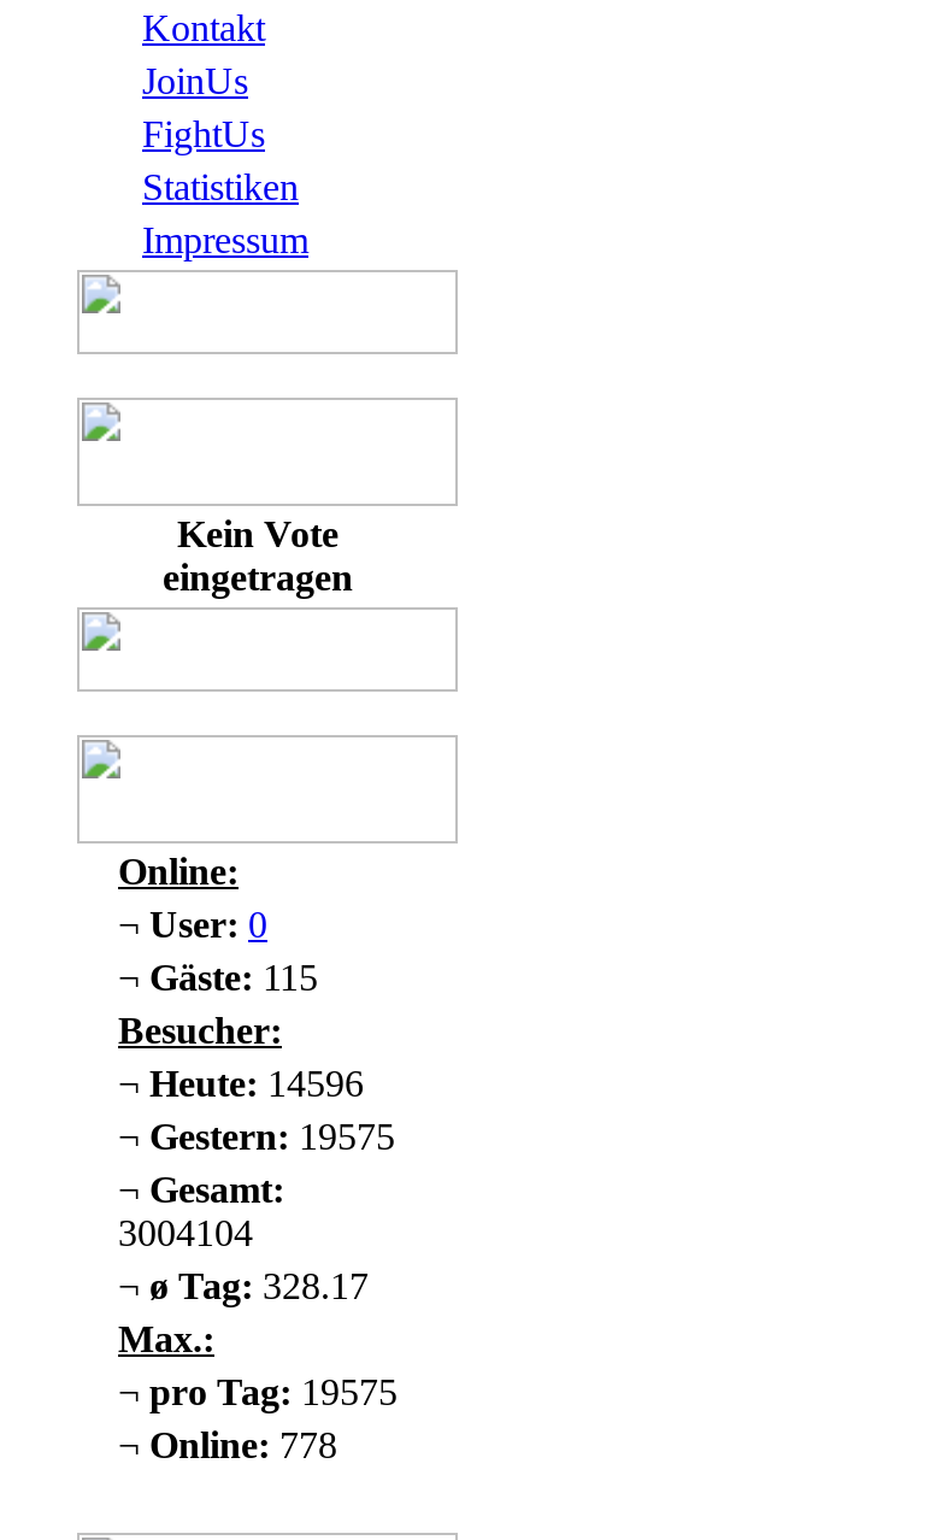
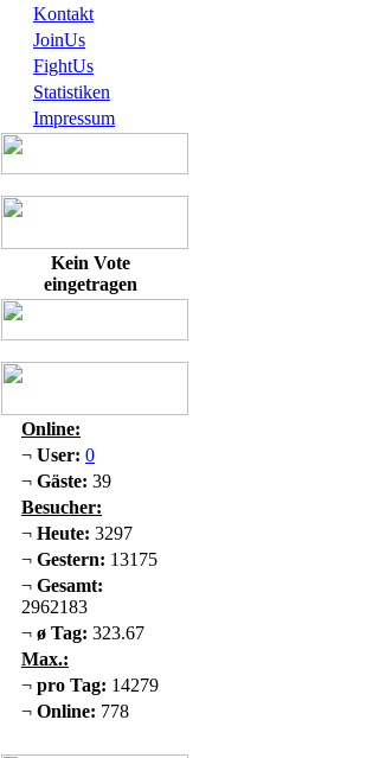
- ¬ Gäste: 115
+ ¬ Gäste: 39

- ¬ Heute: 14596
+ ¬ Heute: 3297

- ¬ Gestern: 19575
+ ¬ Gestern: 13175

- 3004104
+ 2962183

- ¬ ø Tag: 328.17
+ ¬ ø Tag: 323.67

- ¬ pro Tag: 19575
+ ¬ pro Tag: 14279
